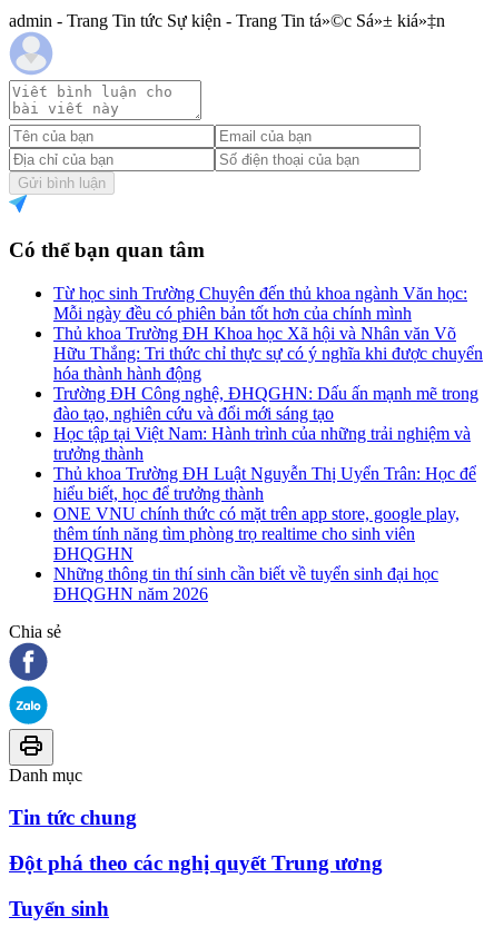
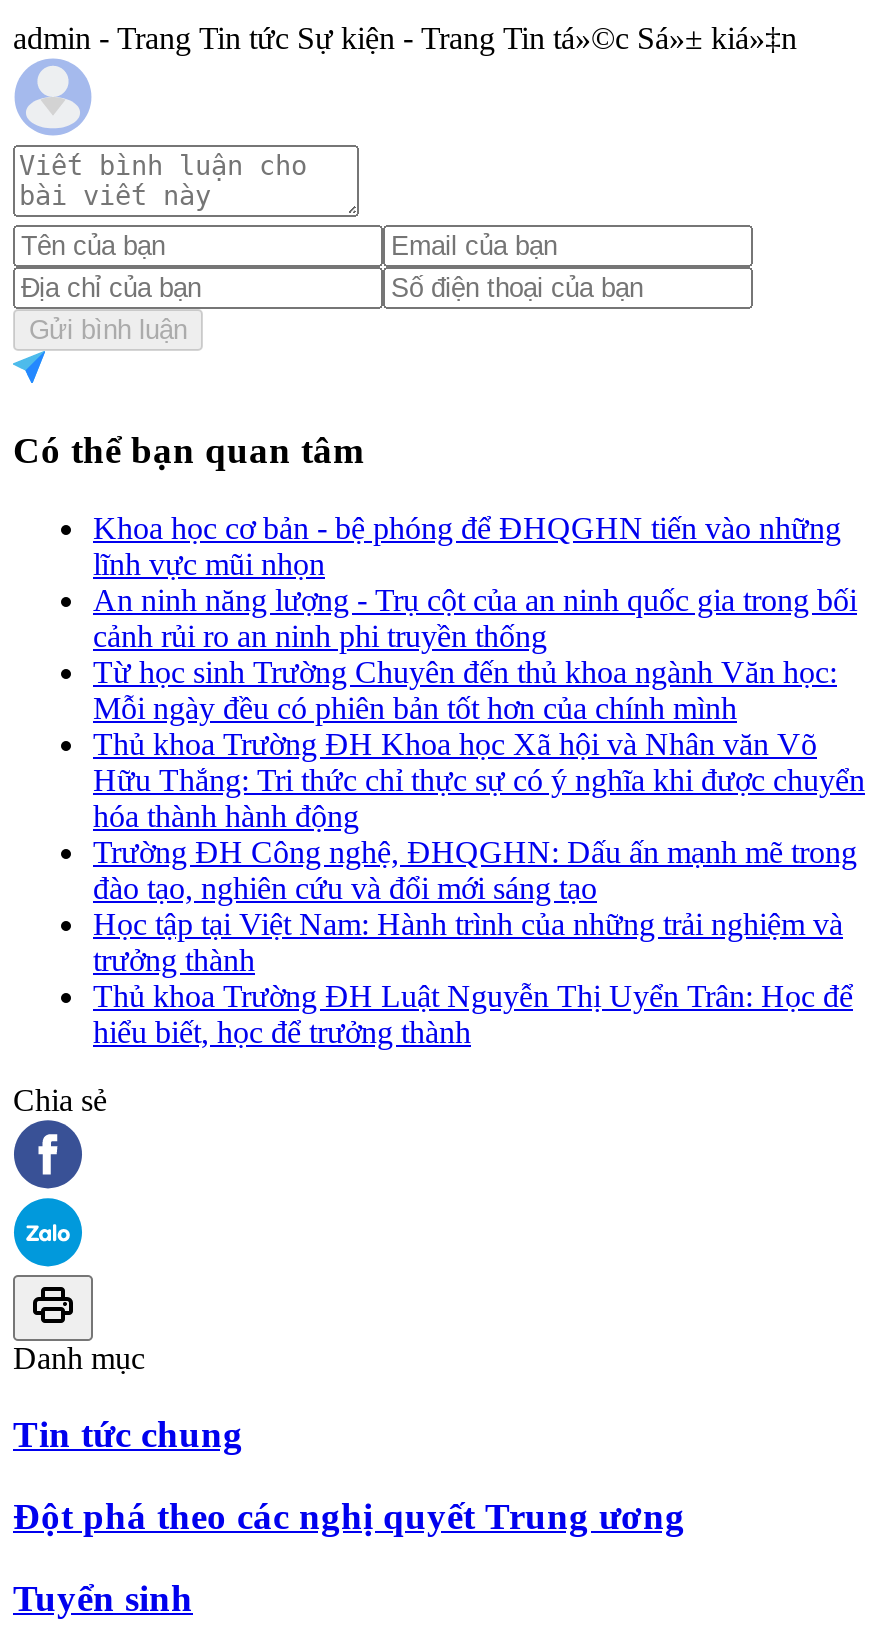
+ Khoa học cơ bản - bệ phóng để ĐHQGHN tiến vào những
+ lĩnh vực mũi nhọn
+ An ninh năng lượng - Trụ cột của an ninh quốc gia trong bối
+ cảnh rủi ro an ninh phi truyền thống

moved down: Từ học sinh Trường Chuyên đến thủ khoa ngành Văn học: | Mỗi ngày đều có phiên bản tốt hơn của chính mình | Thủ khoa Trường ĐH Khoa học Xã hội và Nhân văn Võ | ... | Thủ khoa Trường ĐH Luật Nguyễn Thị Uyển Trân: Học để | hiểu biết, học để trưởng thành

- ONE VNU chính thức có mặt trên app store, google play,
- thêm tính năng tìm phòng trọ realtime cho sinh viên
- ĐHQGHN
- Những thông tin thí sinh cần biết về tuyển sinh đại học
- ĐHQGHN năm 2026
